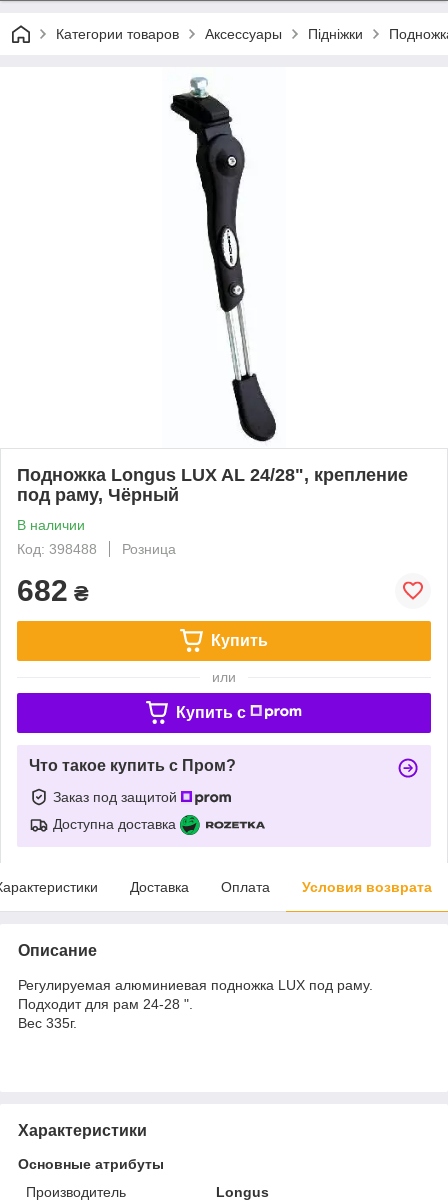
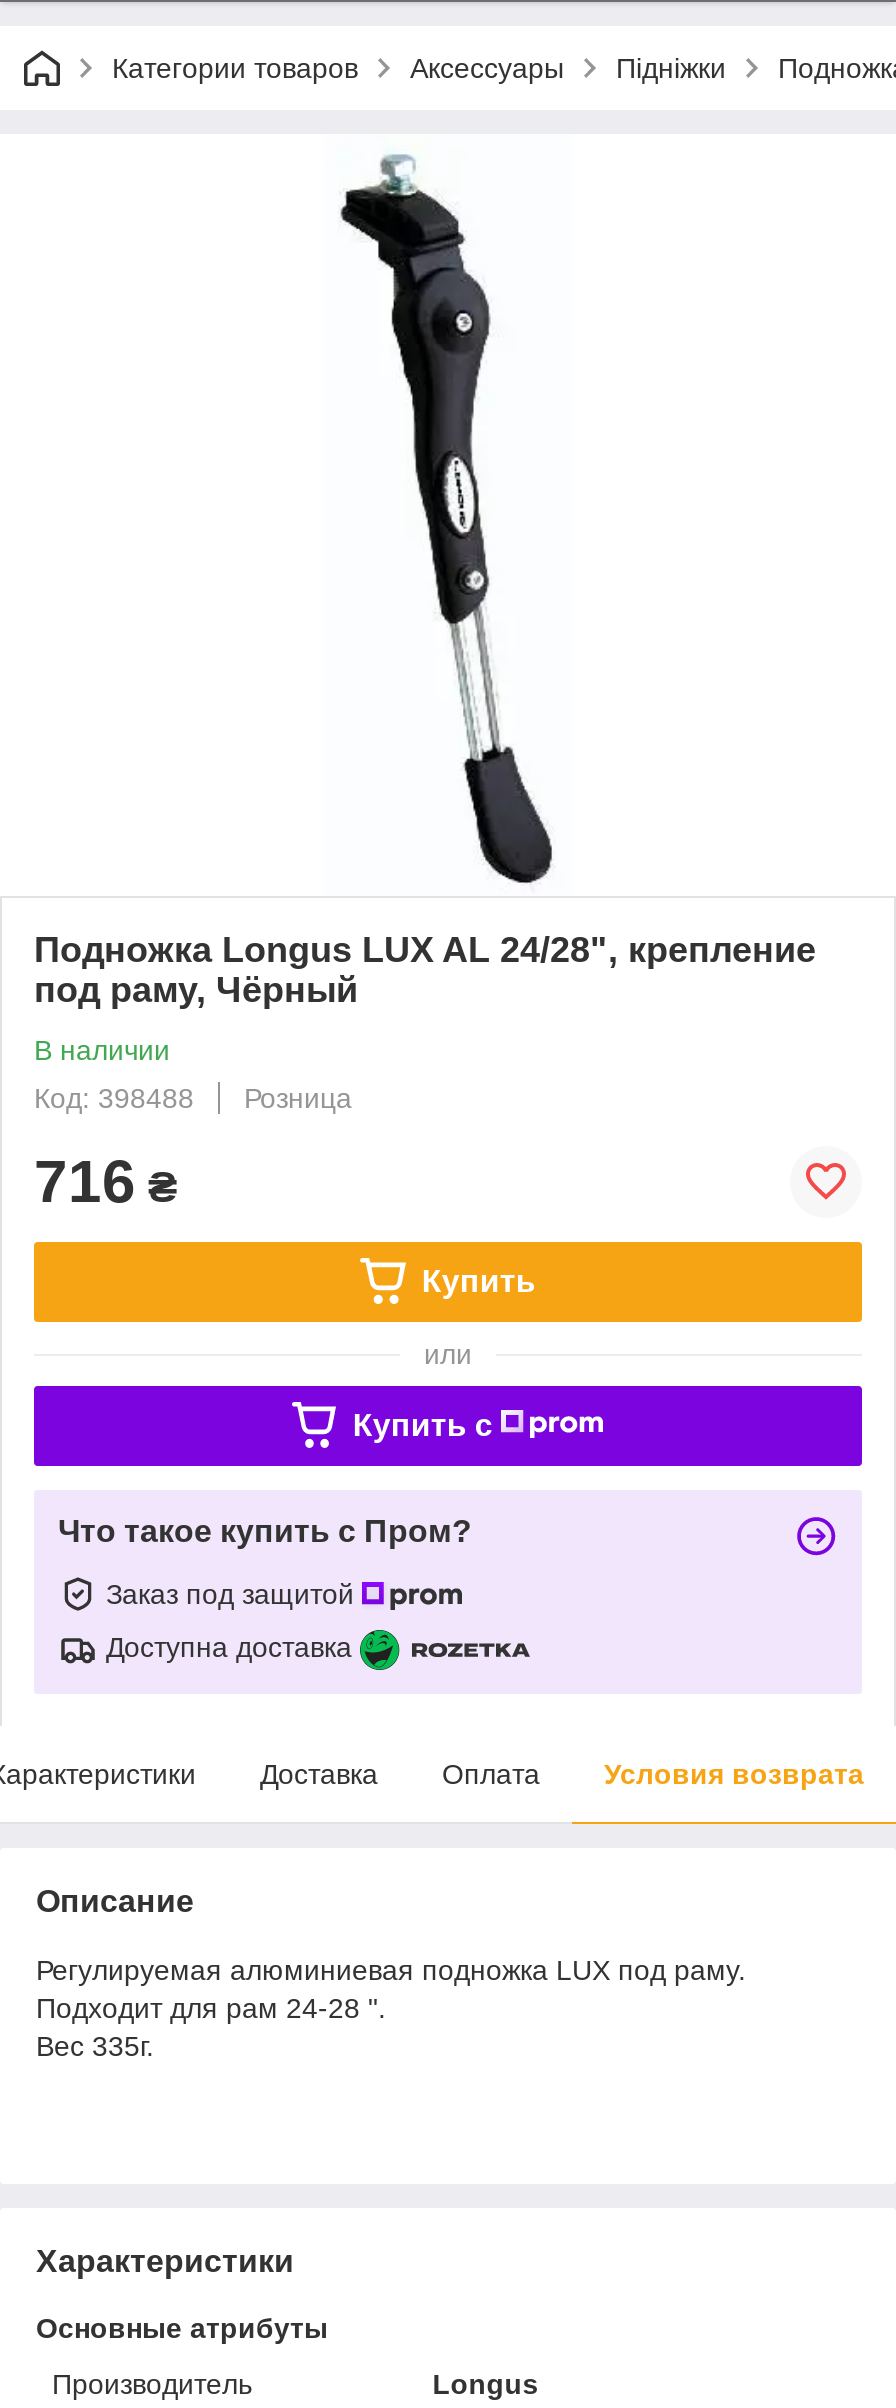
- 682 ₴
+ 716 ₴
